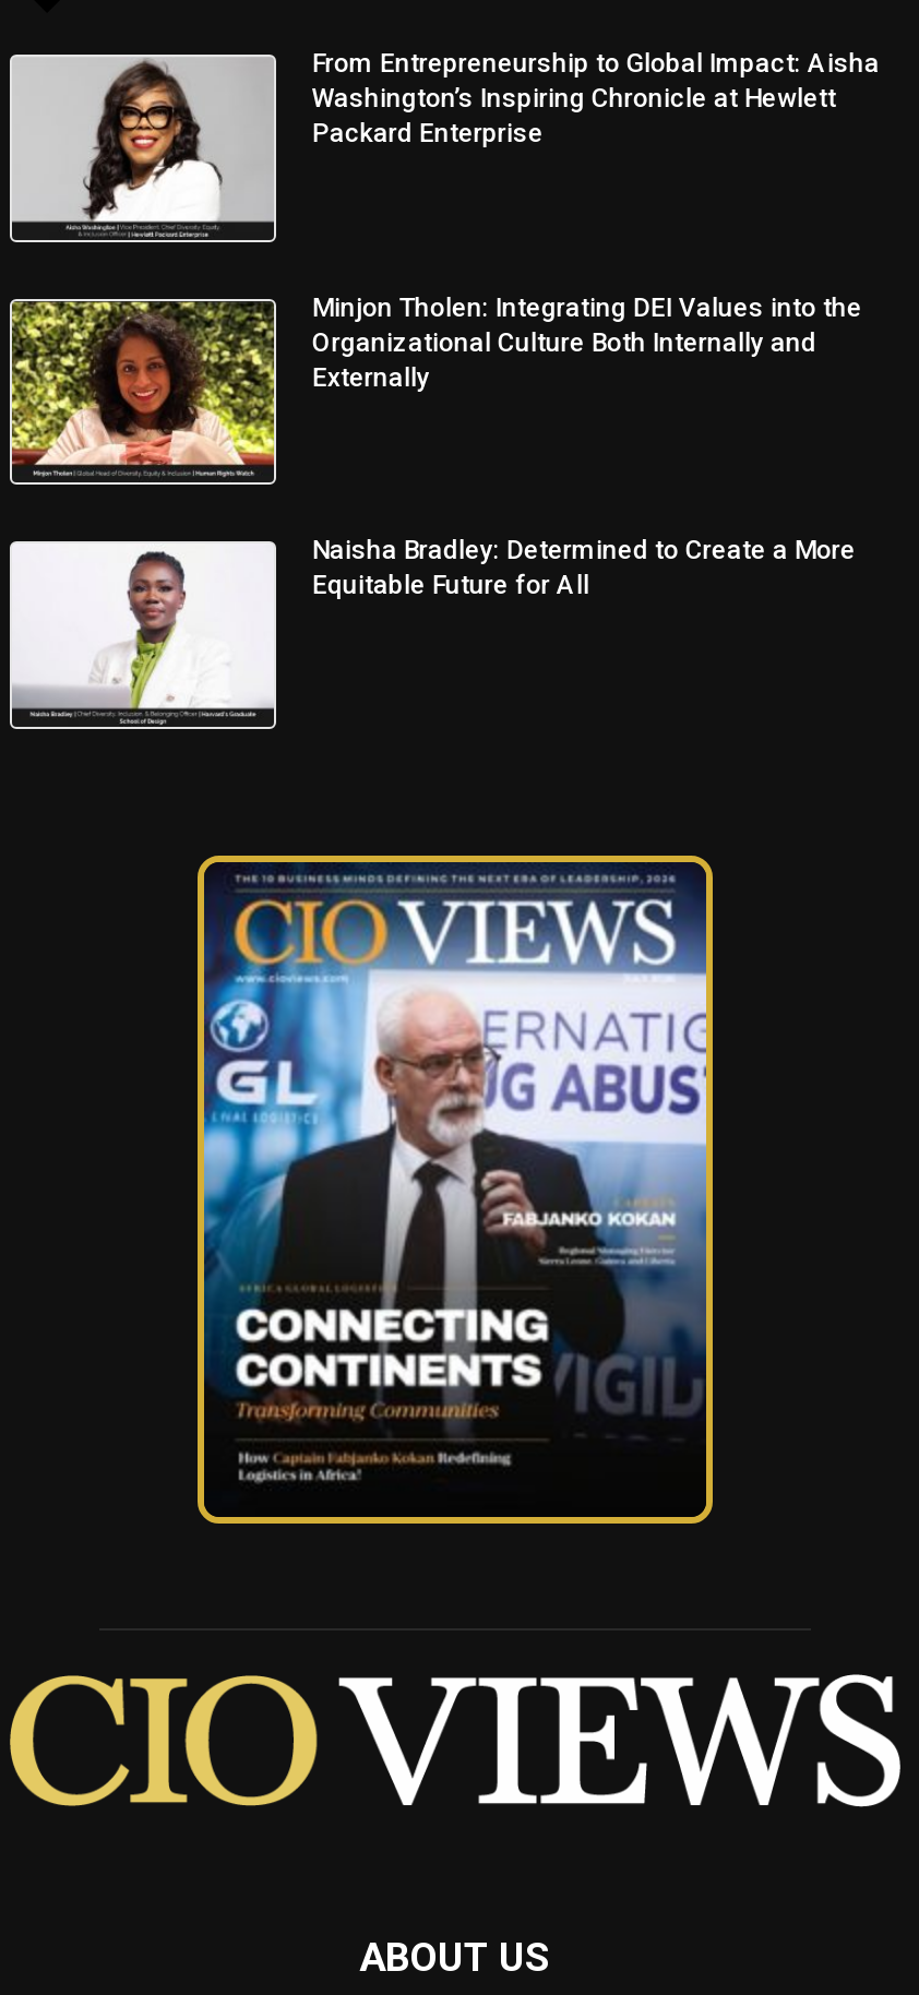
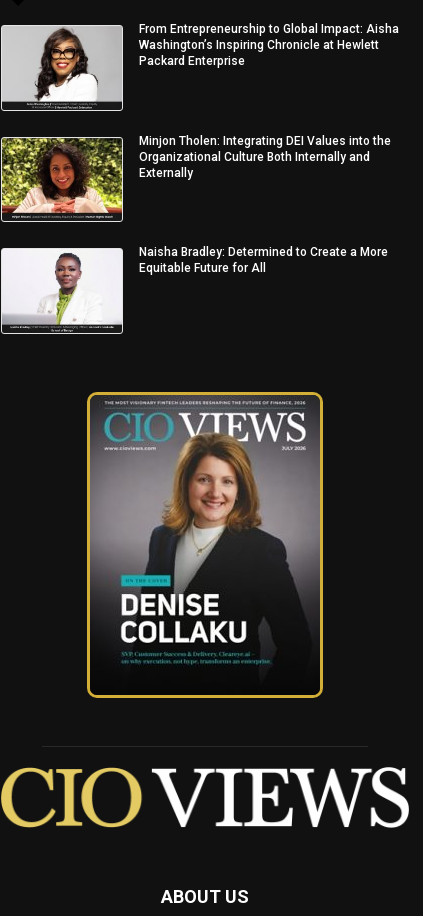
- [image]
+ [image]
